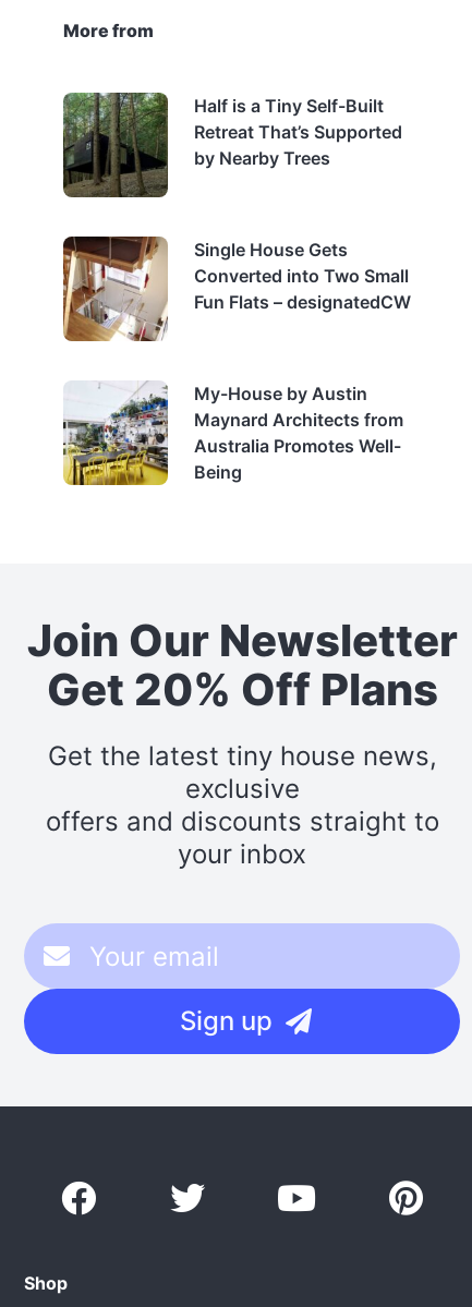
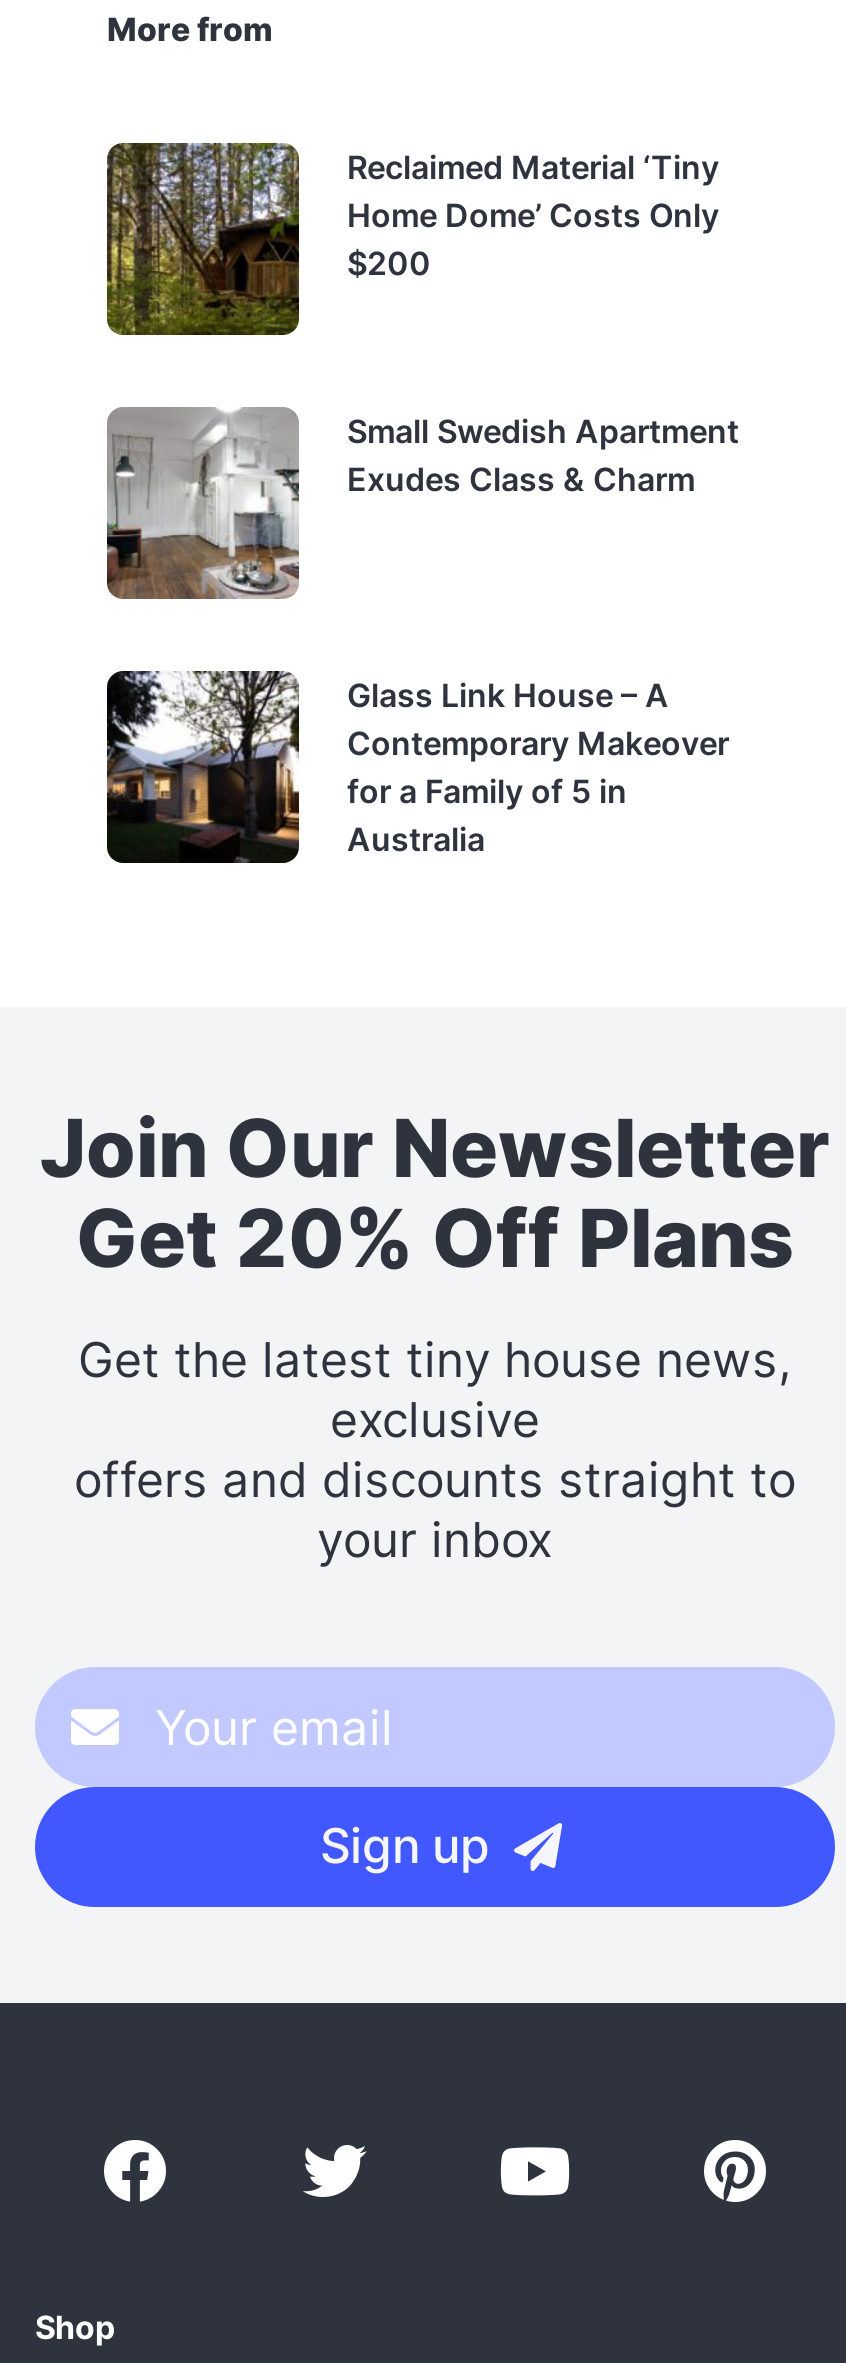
- [image]
- Half is a Tiny Self-Built
- Retreat That’s Supported
- by Nearby Trees
+ [image]
+ Reclaimed Material ‘Tiny
+ Home Dome’ Costs Only
+ $200

- [image]
- Single House Gets
- Converted into Two Small
- Fun Flats – designatedCW
+ [image]
+ Small Swedish Apartment
+ Exudes Class & Charm

- [image]
- My-House by Austin
- Maynard Architects from
- Australia Promotes Well-
- Being
+ [image]
+ Glass Link House – A
+ Contemporary Makeover
+ for a Family of 5 in
+ Australia
